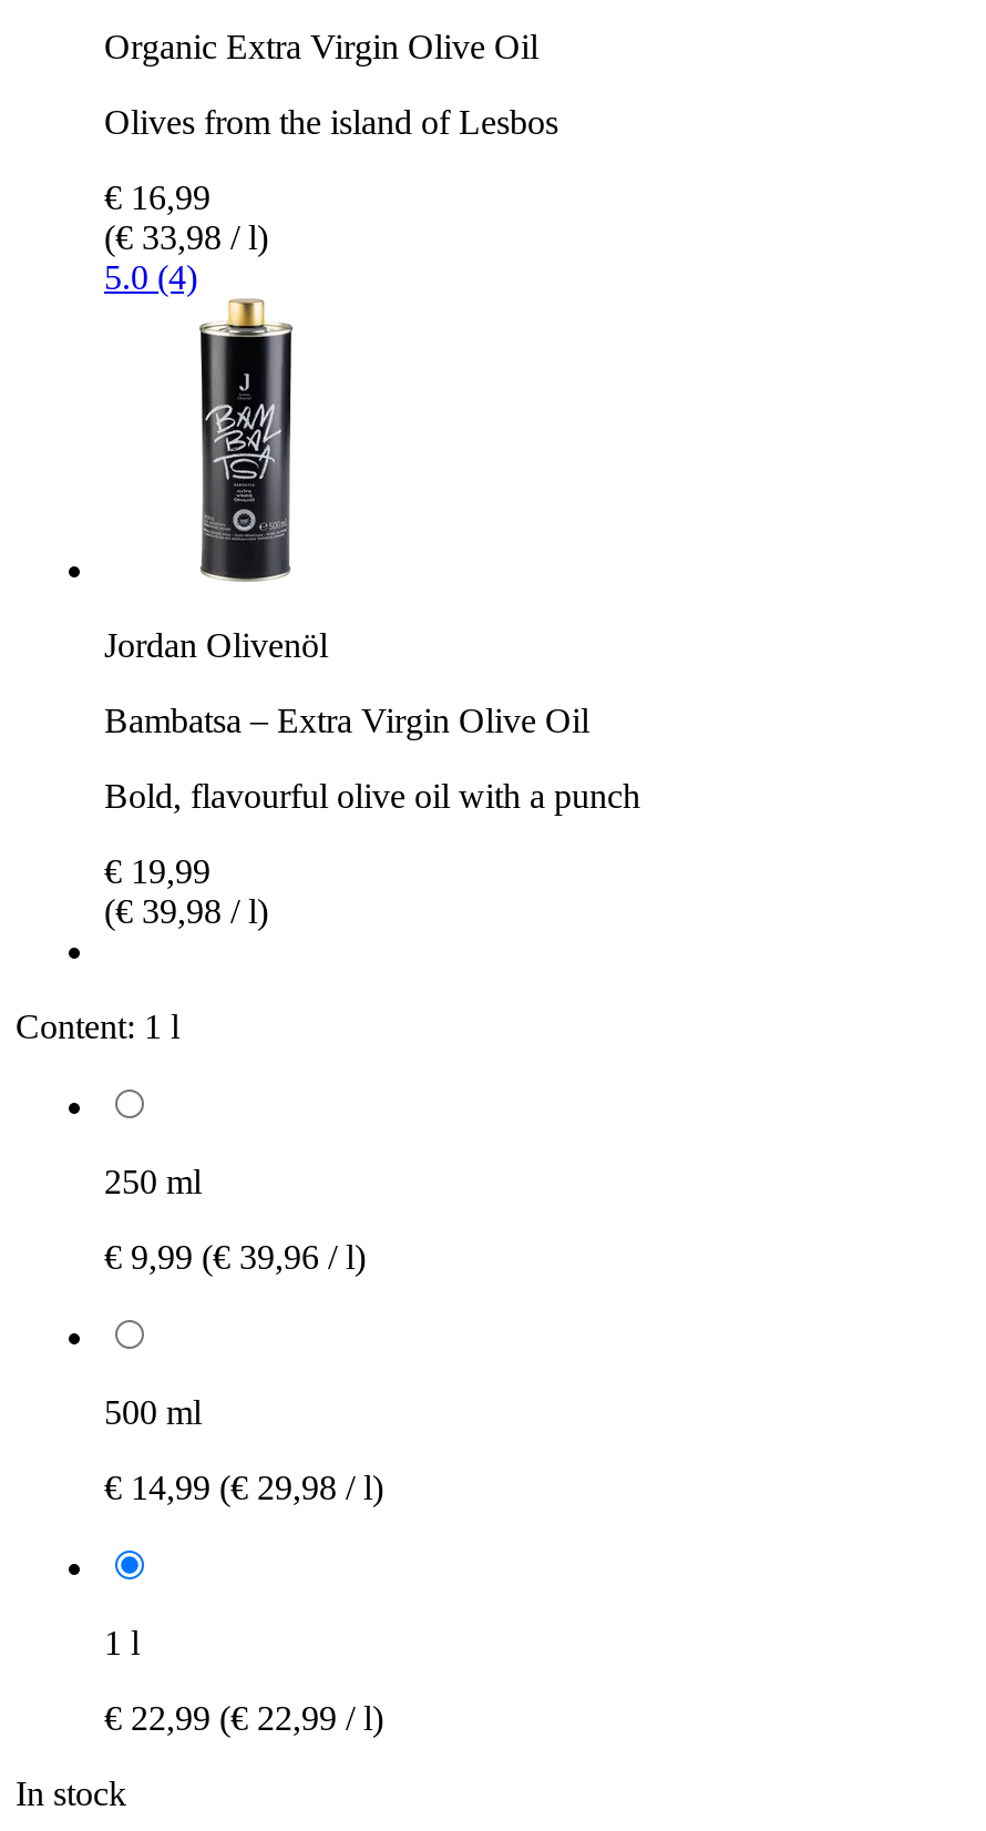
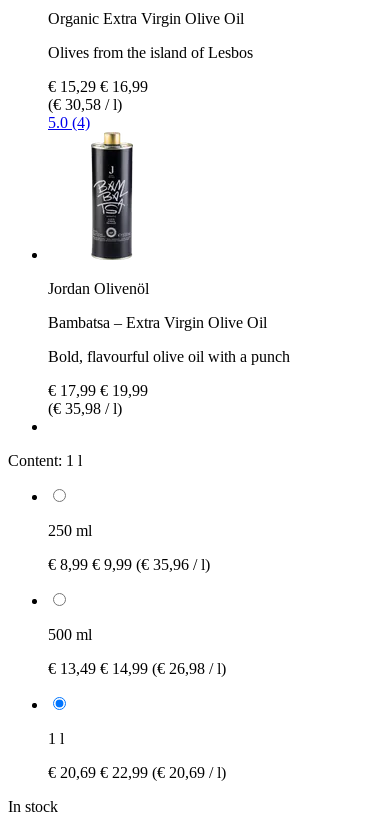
- € 16,99
- (€ 33,98 / l)
+ € 15,29 € 16,99
+ (€ 30,58 / l)

- € 19,99
- (€ 39,98 / l)
+ € 17,99 € 19,99
+ (€ 35,98 / l)

- € 9,99 (€ 39,96 / l)
+ € 8,99 € 9,99 (€ 35,96 / l)

- € 14,99 (€ 29,98 / l)
+ € 13,49 € 14,99 (€ 26,98 / l)

- € 22,99 (€ 22,99 / l)
+ € 20,69 € 22,99 (€ 20,69 / l)
